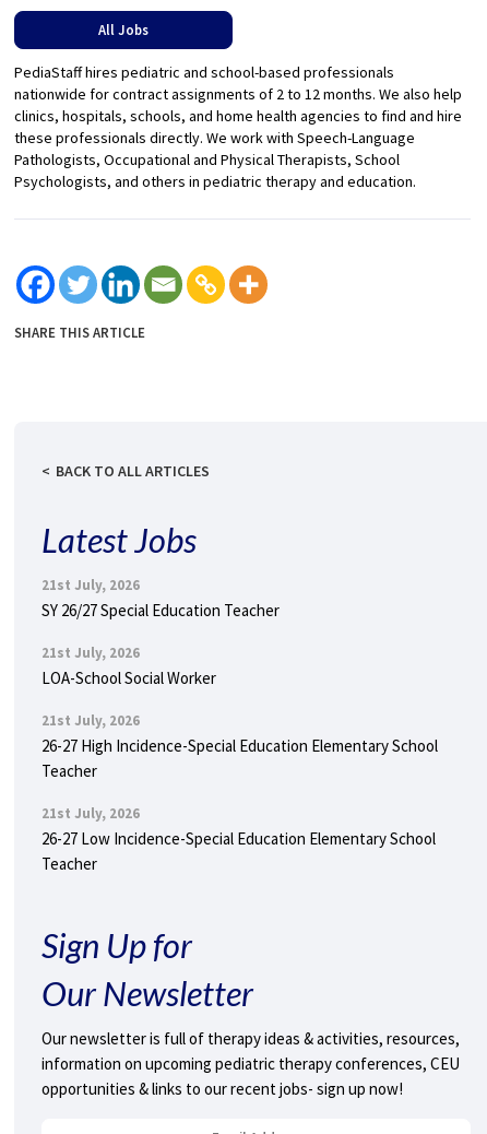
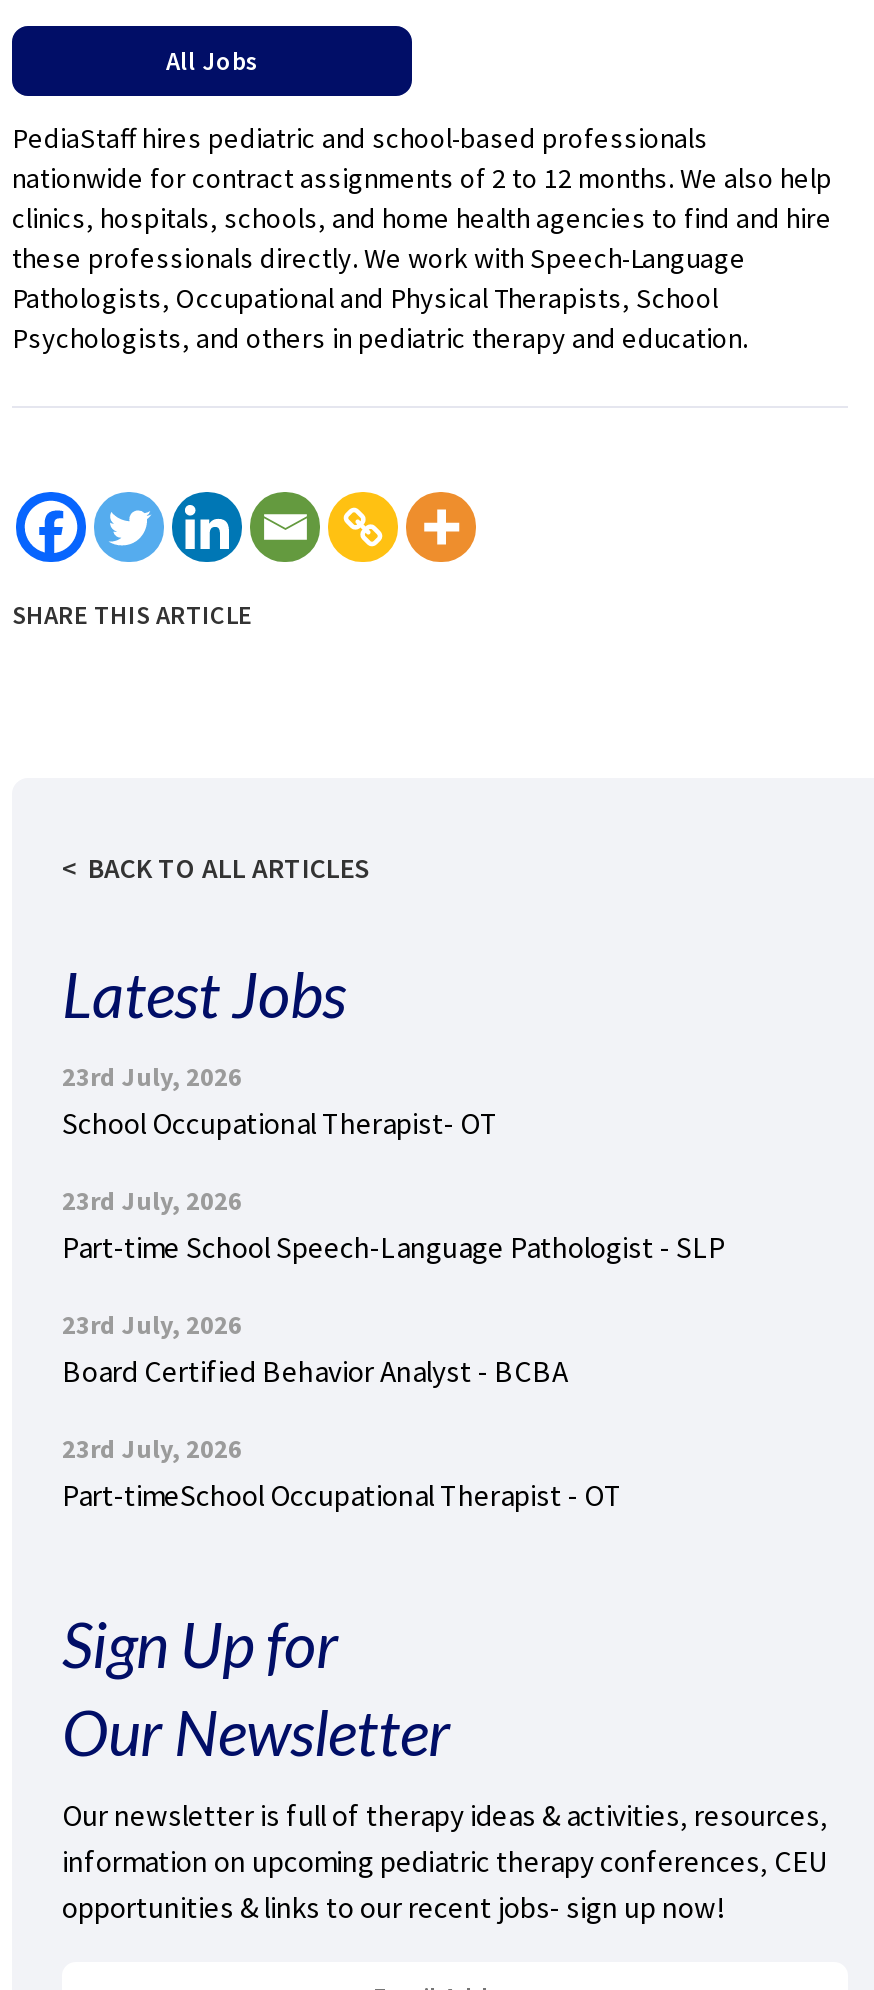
- 21st July, 2026
- SY 26/27 Special Education Teacher
+ 23rd July, 2026
+ School Occupational Therapist- OT

- 21st July, 2026
- LOA-School Social Worker
+ 23rd July, 2026
+ Part-time School Speech-Language Pathologist - SLP

- 21st July, 2026
- 26-27 High Incidence-Special Education Elementary School
- Teacher
+ 23rd July, 2026
+ Board Certified Behavior Analyst - BCBA

- 21st July, 2026
- 26-27 Low Incidence-Special Education Elementary School
- Teacher
+ 23rd July, 2026
+ Part-timeSchool Occupational Therapist - OT
